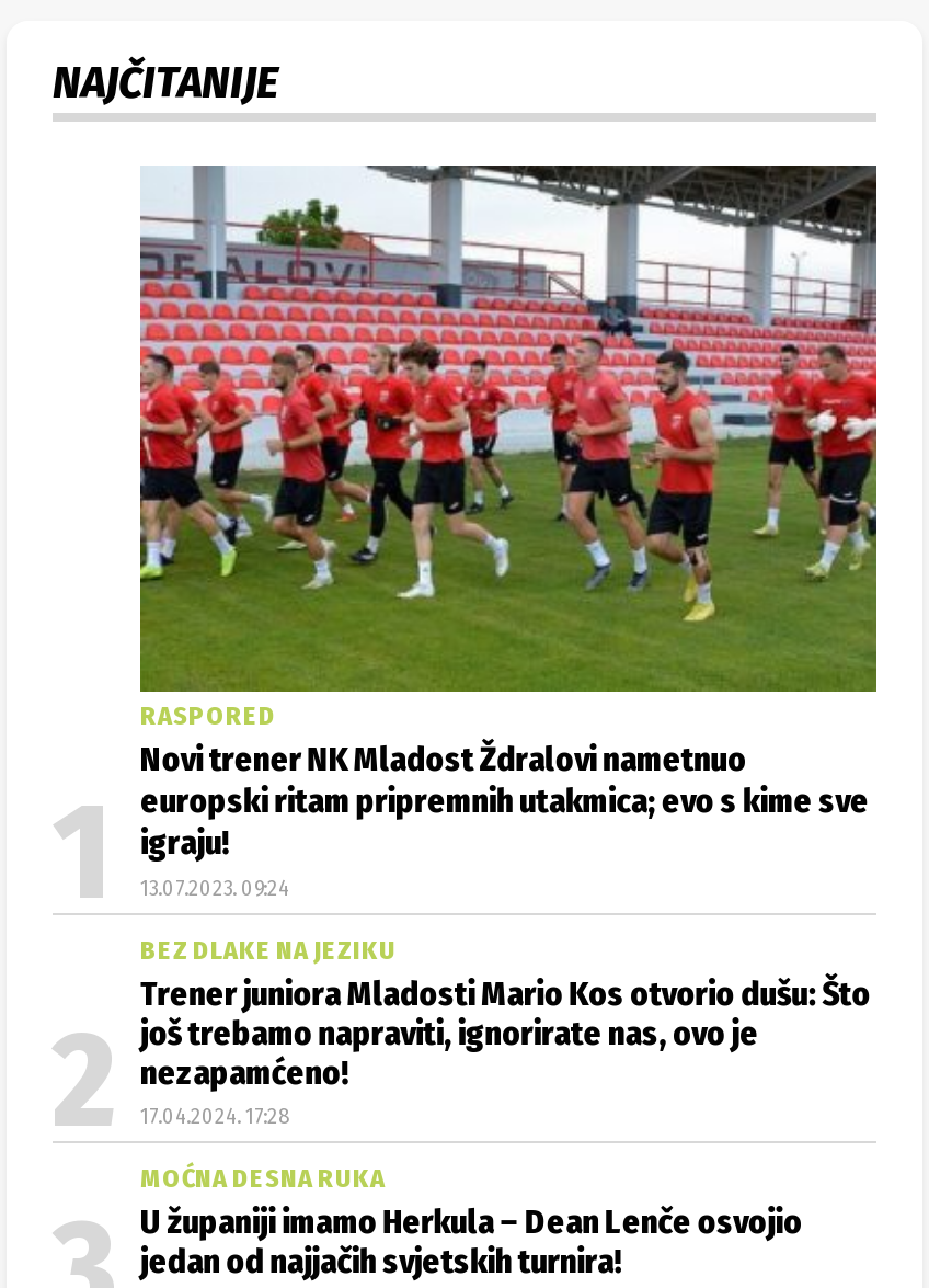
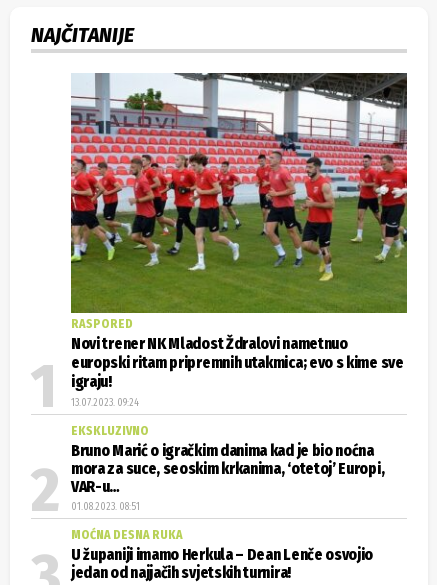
- BEZ DLAKE NA JEZIKU
- Trener juniora Mladosti Mario Kos otvorio dušu: Što
- još trebamo napraviti, ignorirate nas, ovo je
- nezapamćeno!
- 17.04.2024. 17:28
+ EKSKLUZIVNO
+ Bruno Marić o igračkim danima kad je bio noćna
+ mora za suce, seoskim krkanima, ‘otetoj’ Europi,
+ VAR-u…
+ 01.08.2023. 08:51
